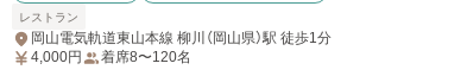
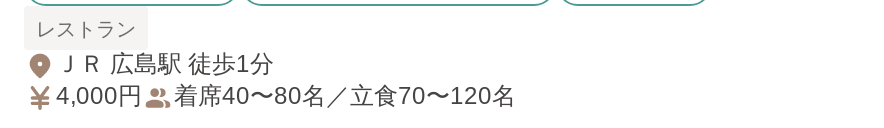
- 岡山電気軌道東山本線 柳川（岡山県）駅 徒歩1分
+ ＪＲ 広島駅 徒歩1分

- 着席8〜120名
+ 着席40〜80名／立食70〜120名
